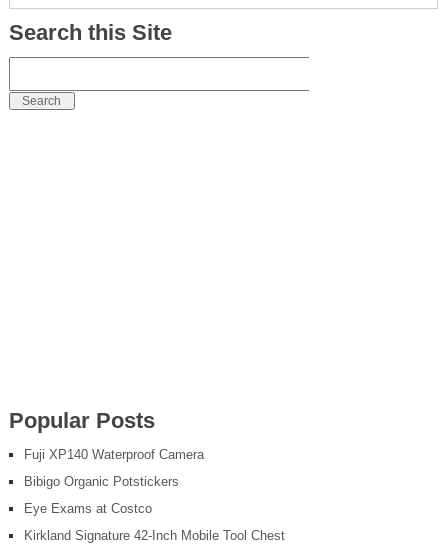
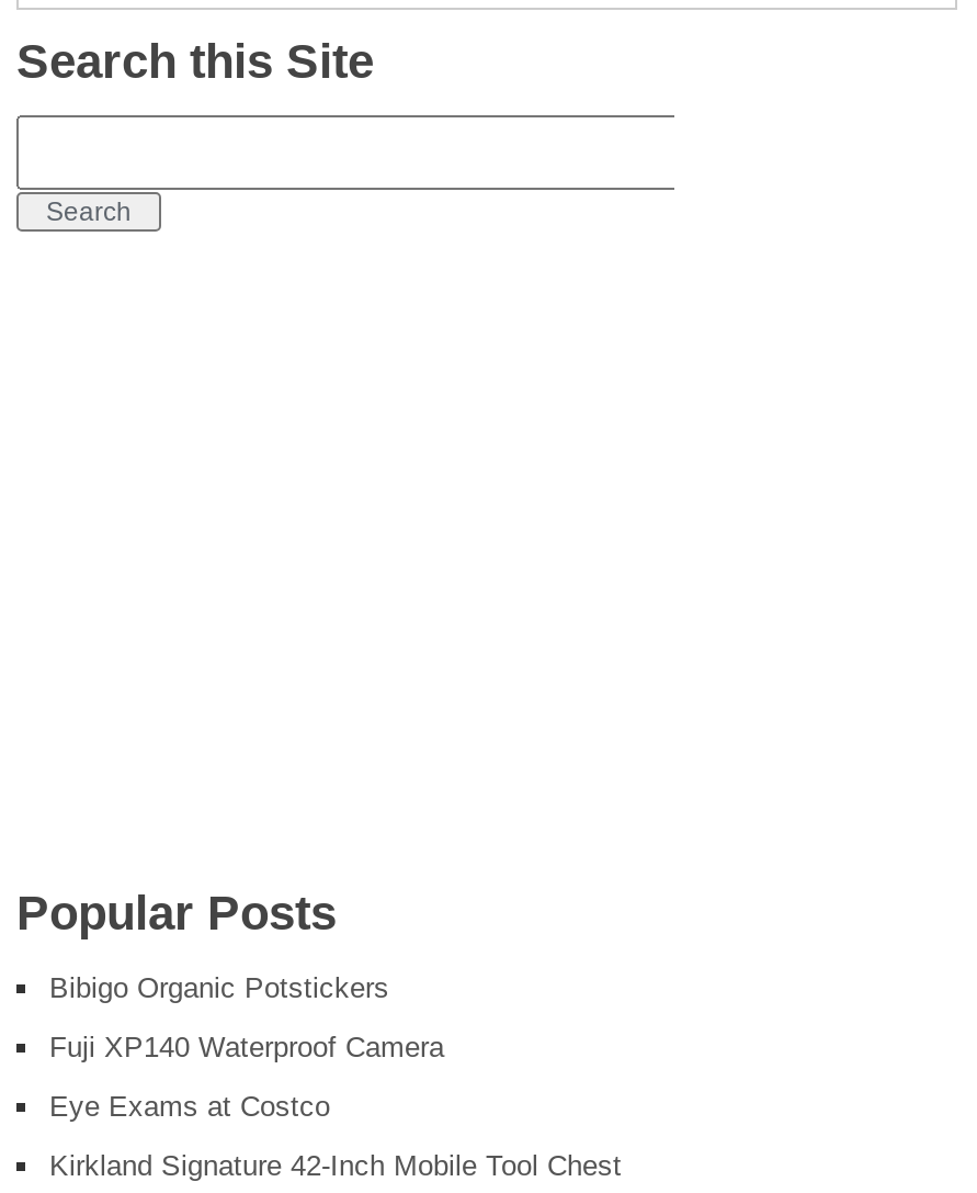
moved down: Fuji XP140 Waterproof Camera

moved up: Bibigo Organic Potstickers
